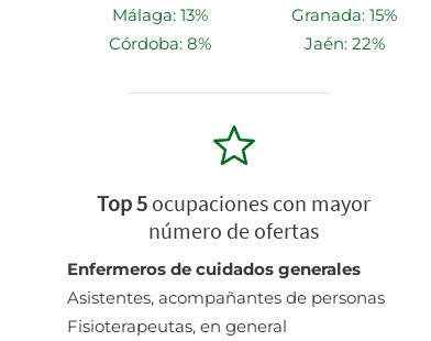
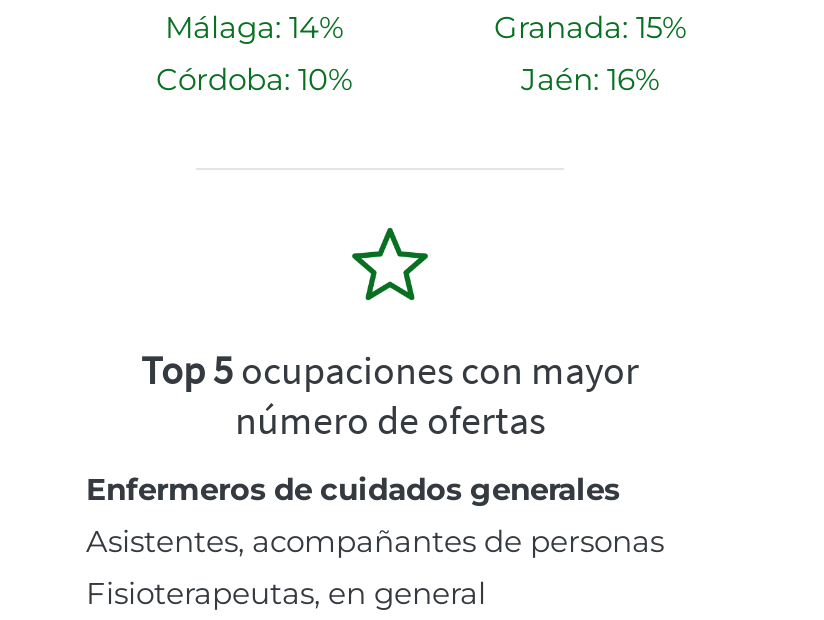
- Málaga: 13%
+ Málaga: 14%

- Córdoba: 8%
+ Córdoba: 10%

- Jaén: 22%
+ Jaén: 16%
